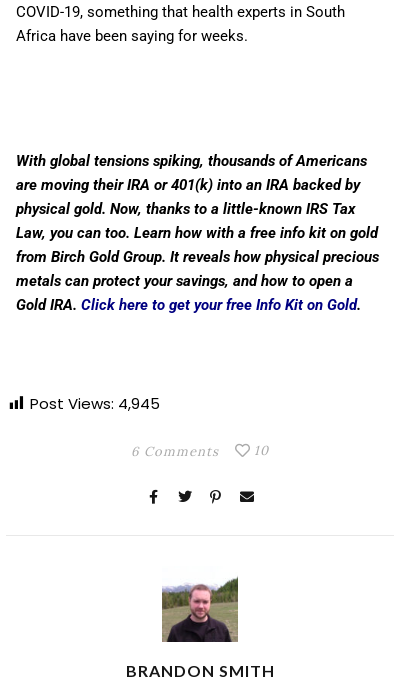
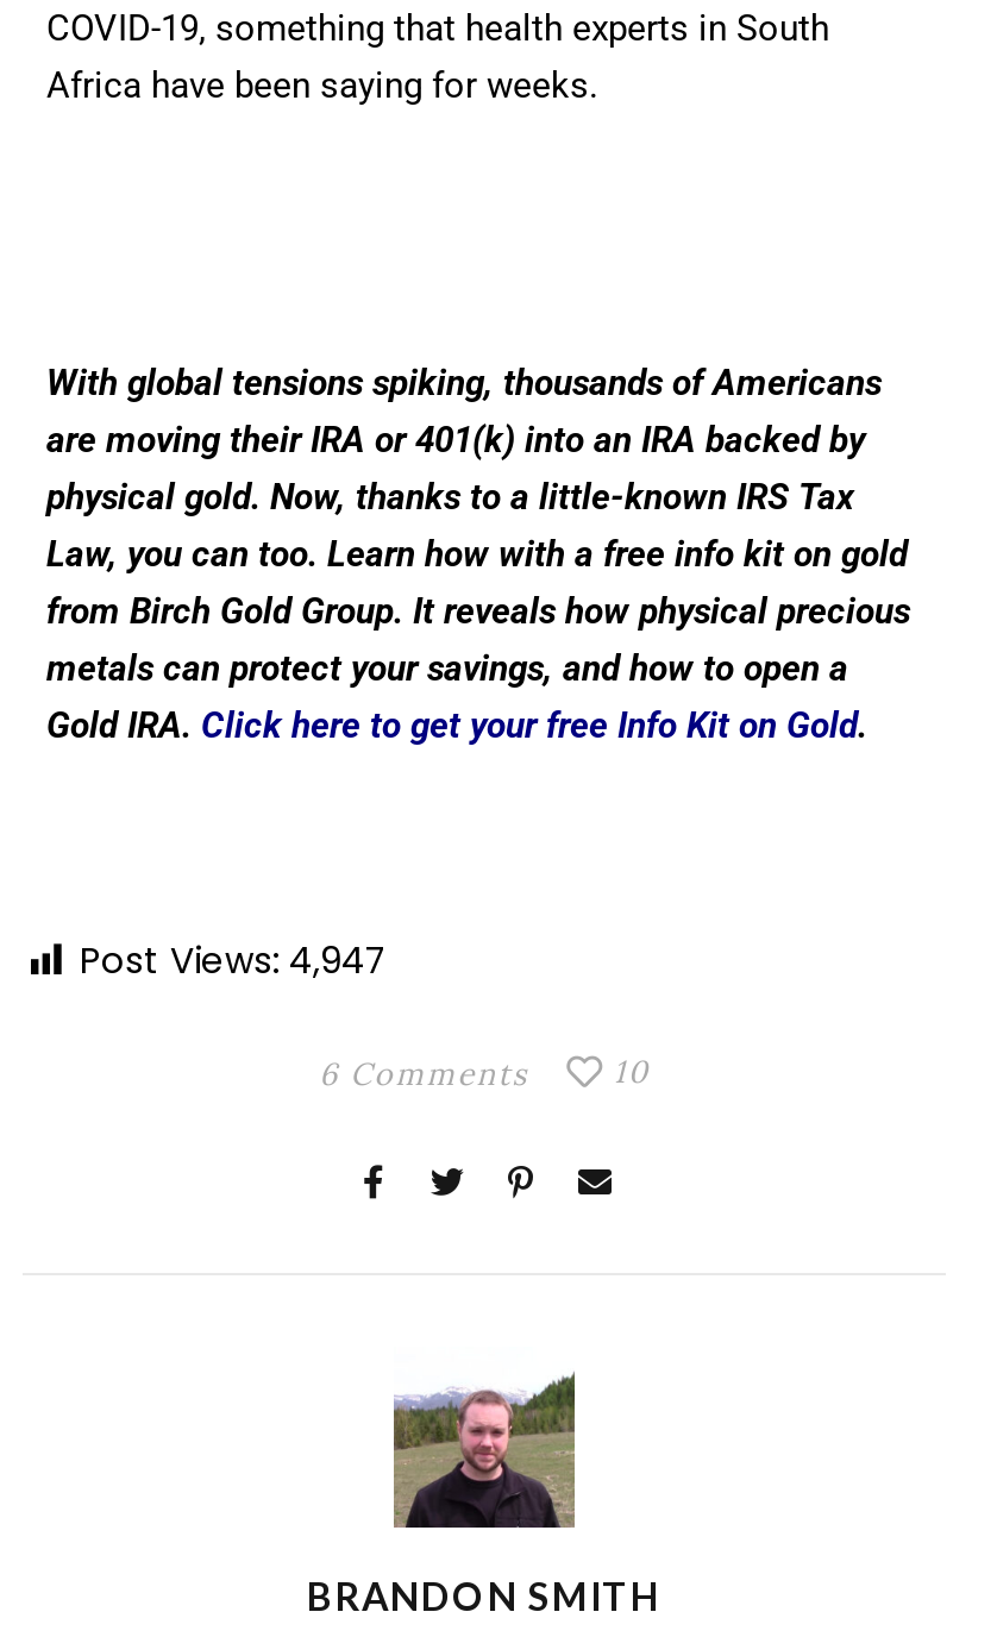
- Post Views: 4,945
+ Post Views: 4,947
